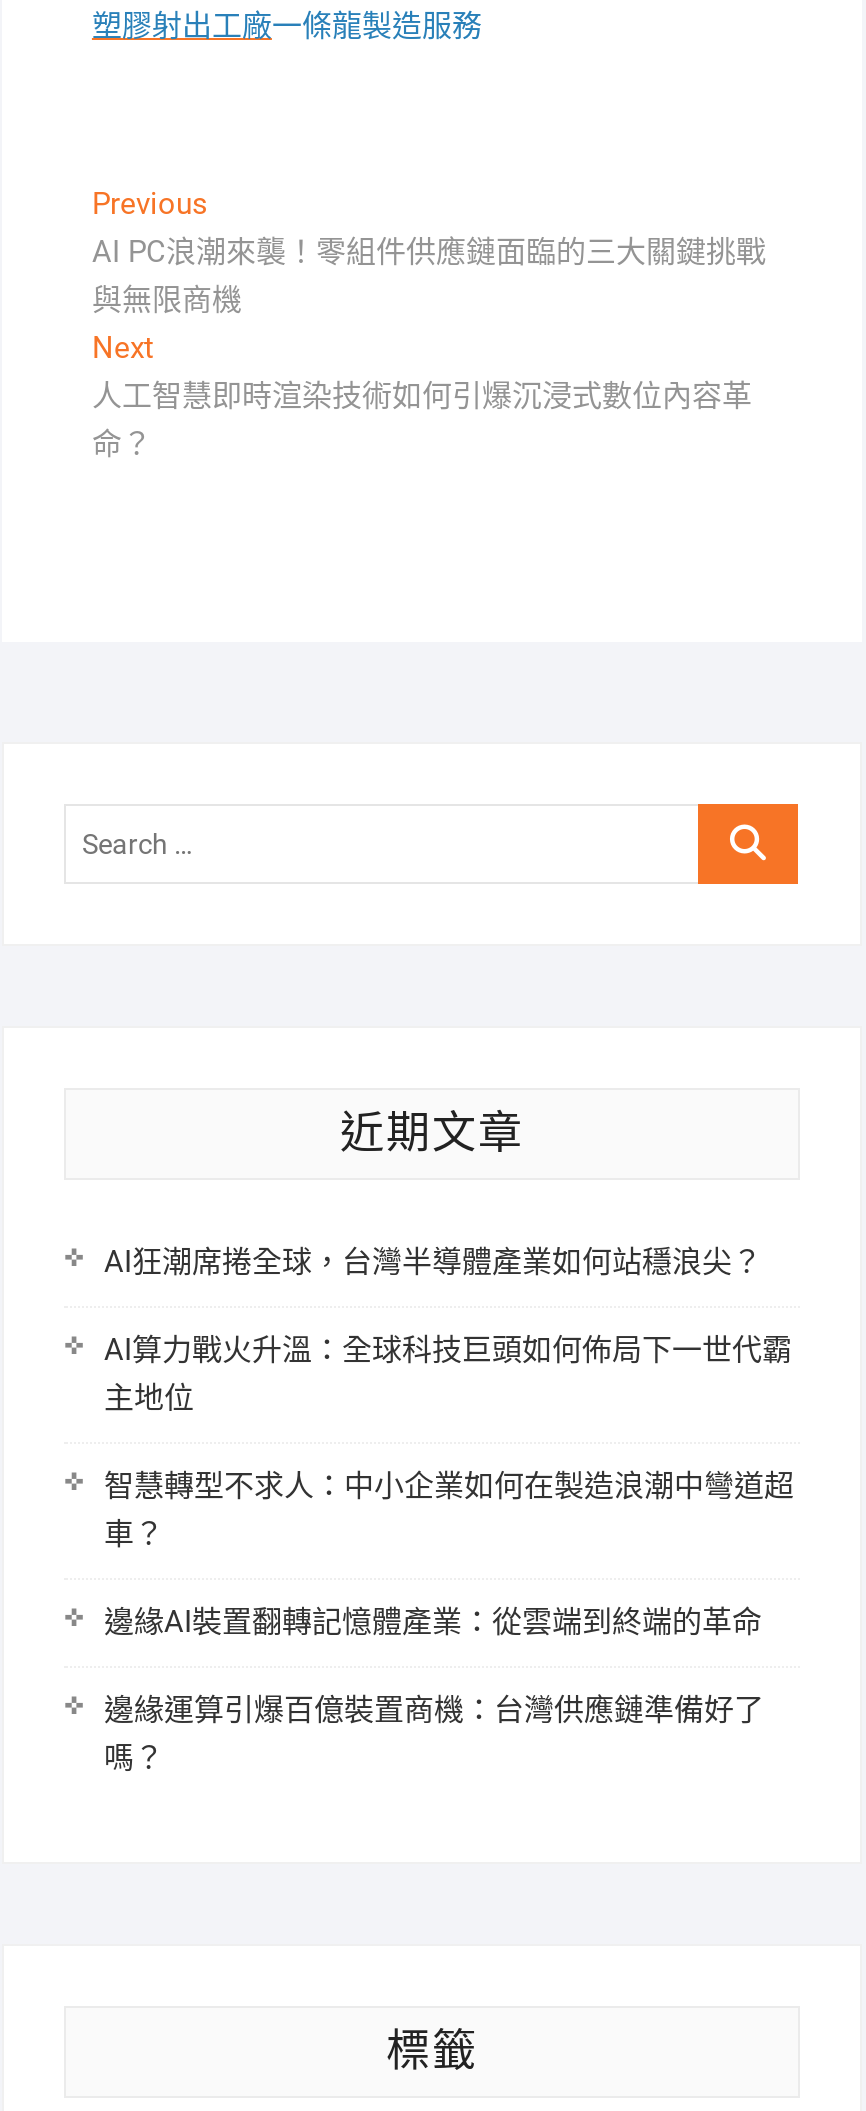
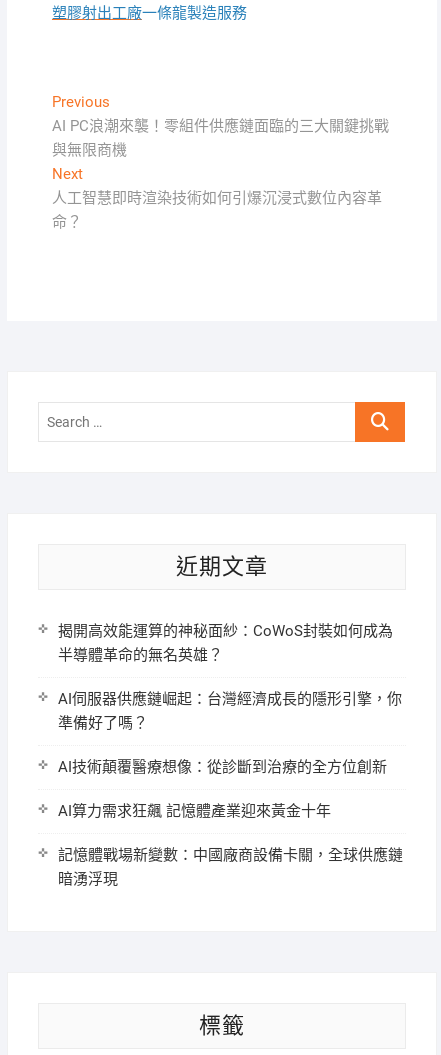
- AI狂潮席捲全球，台灣半導體產業如何站穩浪尖？
+ 揭開高效能運算的神秘面紗：CoWoS封裝如何成為
+ 半導體革命的無名英雄？

- AI算力戰火升溫：全球科技巨頭如何佈局下一世代霸
- 主地位
+ AI伺服器供應鏈崛起：台灣經濟成長的隱形引擎，你
+ 準備好了嗎？

- 智慧轉型不求人：中小企業如何在製造浪潮中彎道超
- 車？
+ AI技術顛覆醫療想像：從診斷到治療的全方位創新

- 邊緣AI裝置翻轉記憶體產業：從雲端到終端的革命
+ AI算力需求狂飆 記憶體產業迎來黃金十年

- 邊緣運算引爆百億裝置商機：台灣供應鏈準備好了
- 嗎？
+ 記憶體戰場新變數：中國廠商設備卡關，全球供應鏈
+ 暗湧浮現
